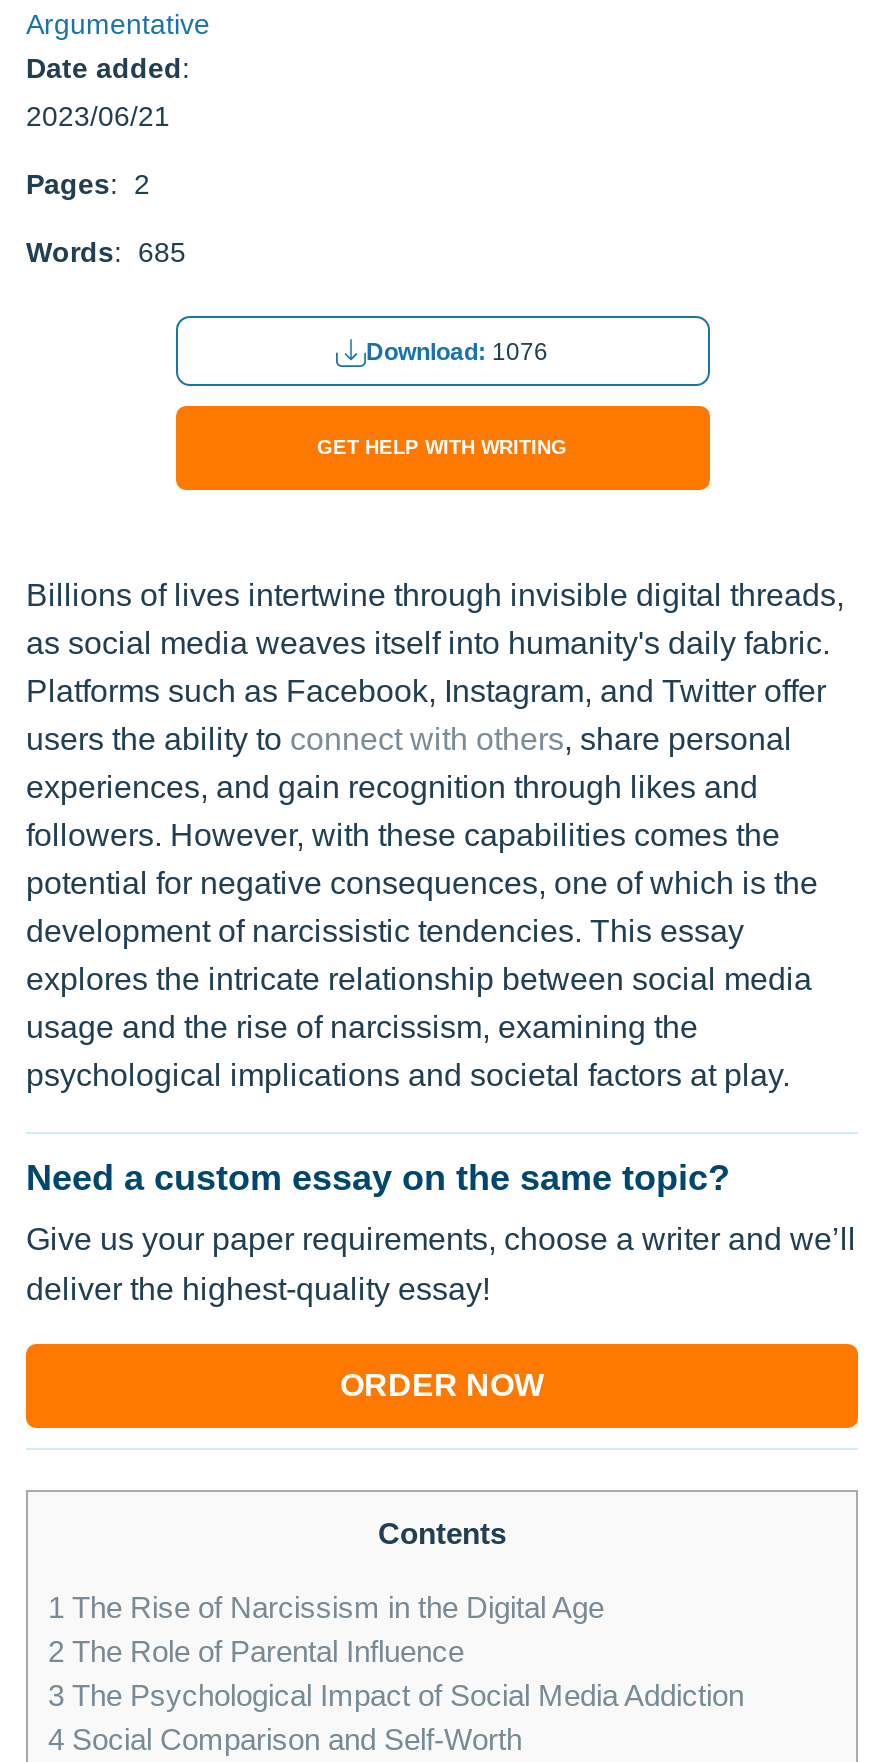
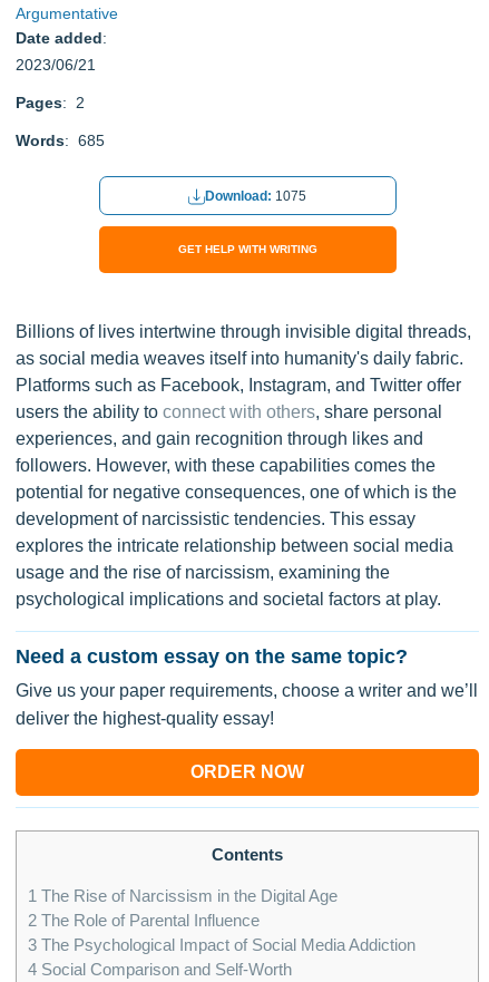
- Download: 1076
+ Download: 1075
